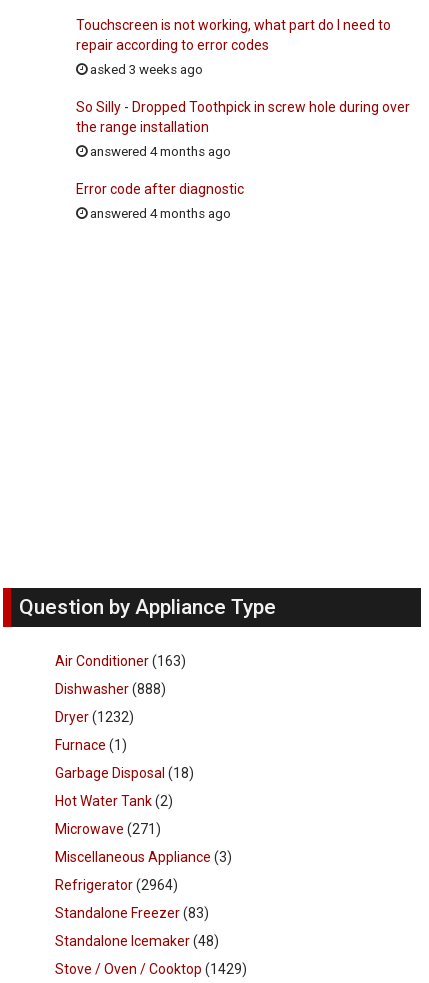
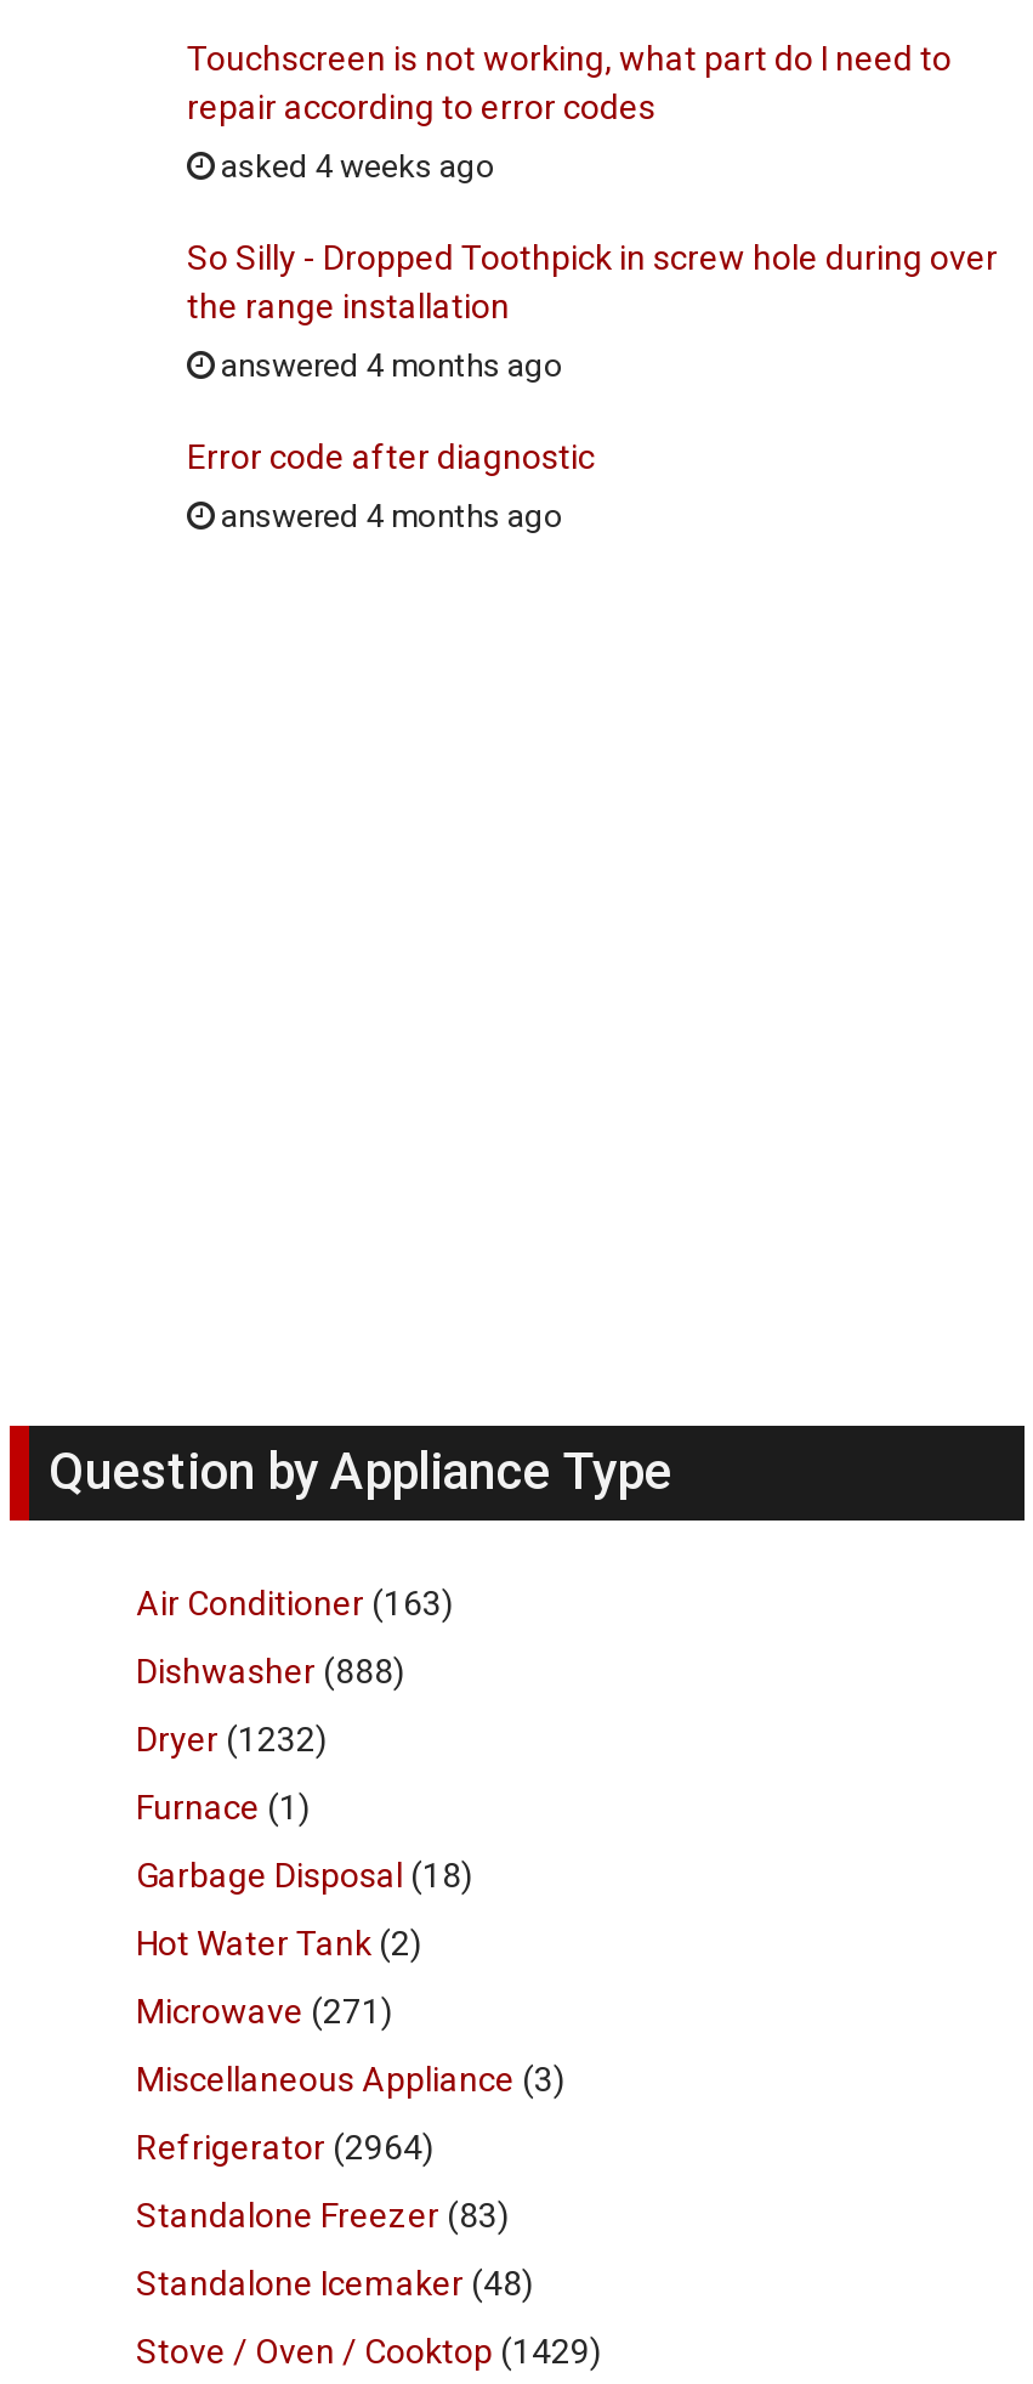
- asked 3 weeks ago
+ asked 4 weeks ago
